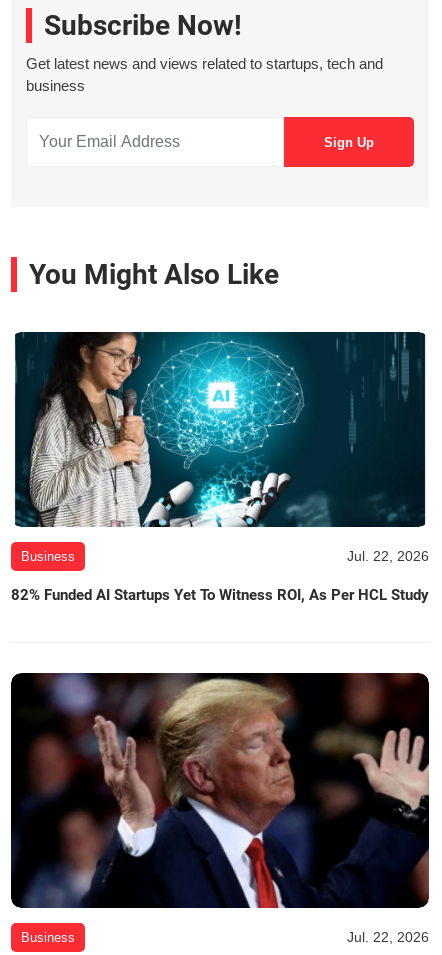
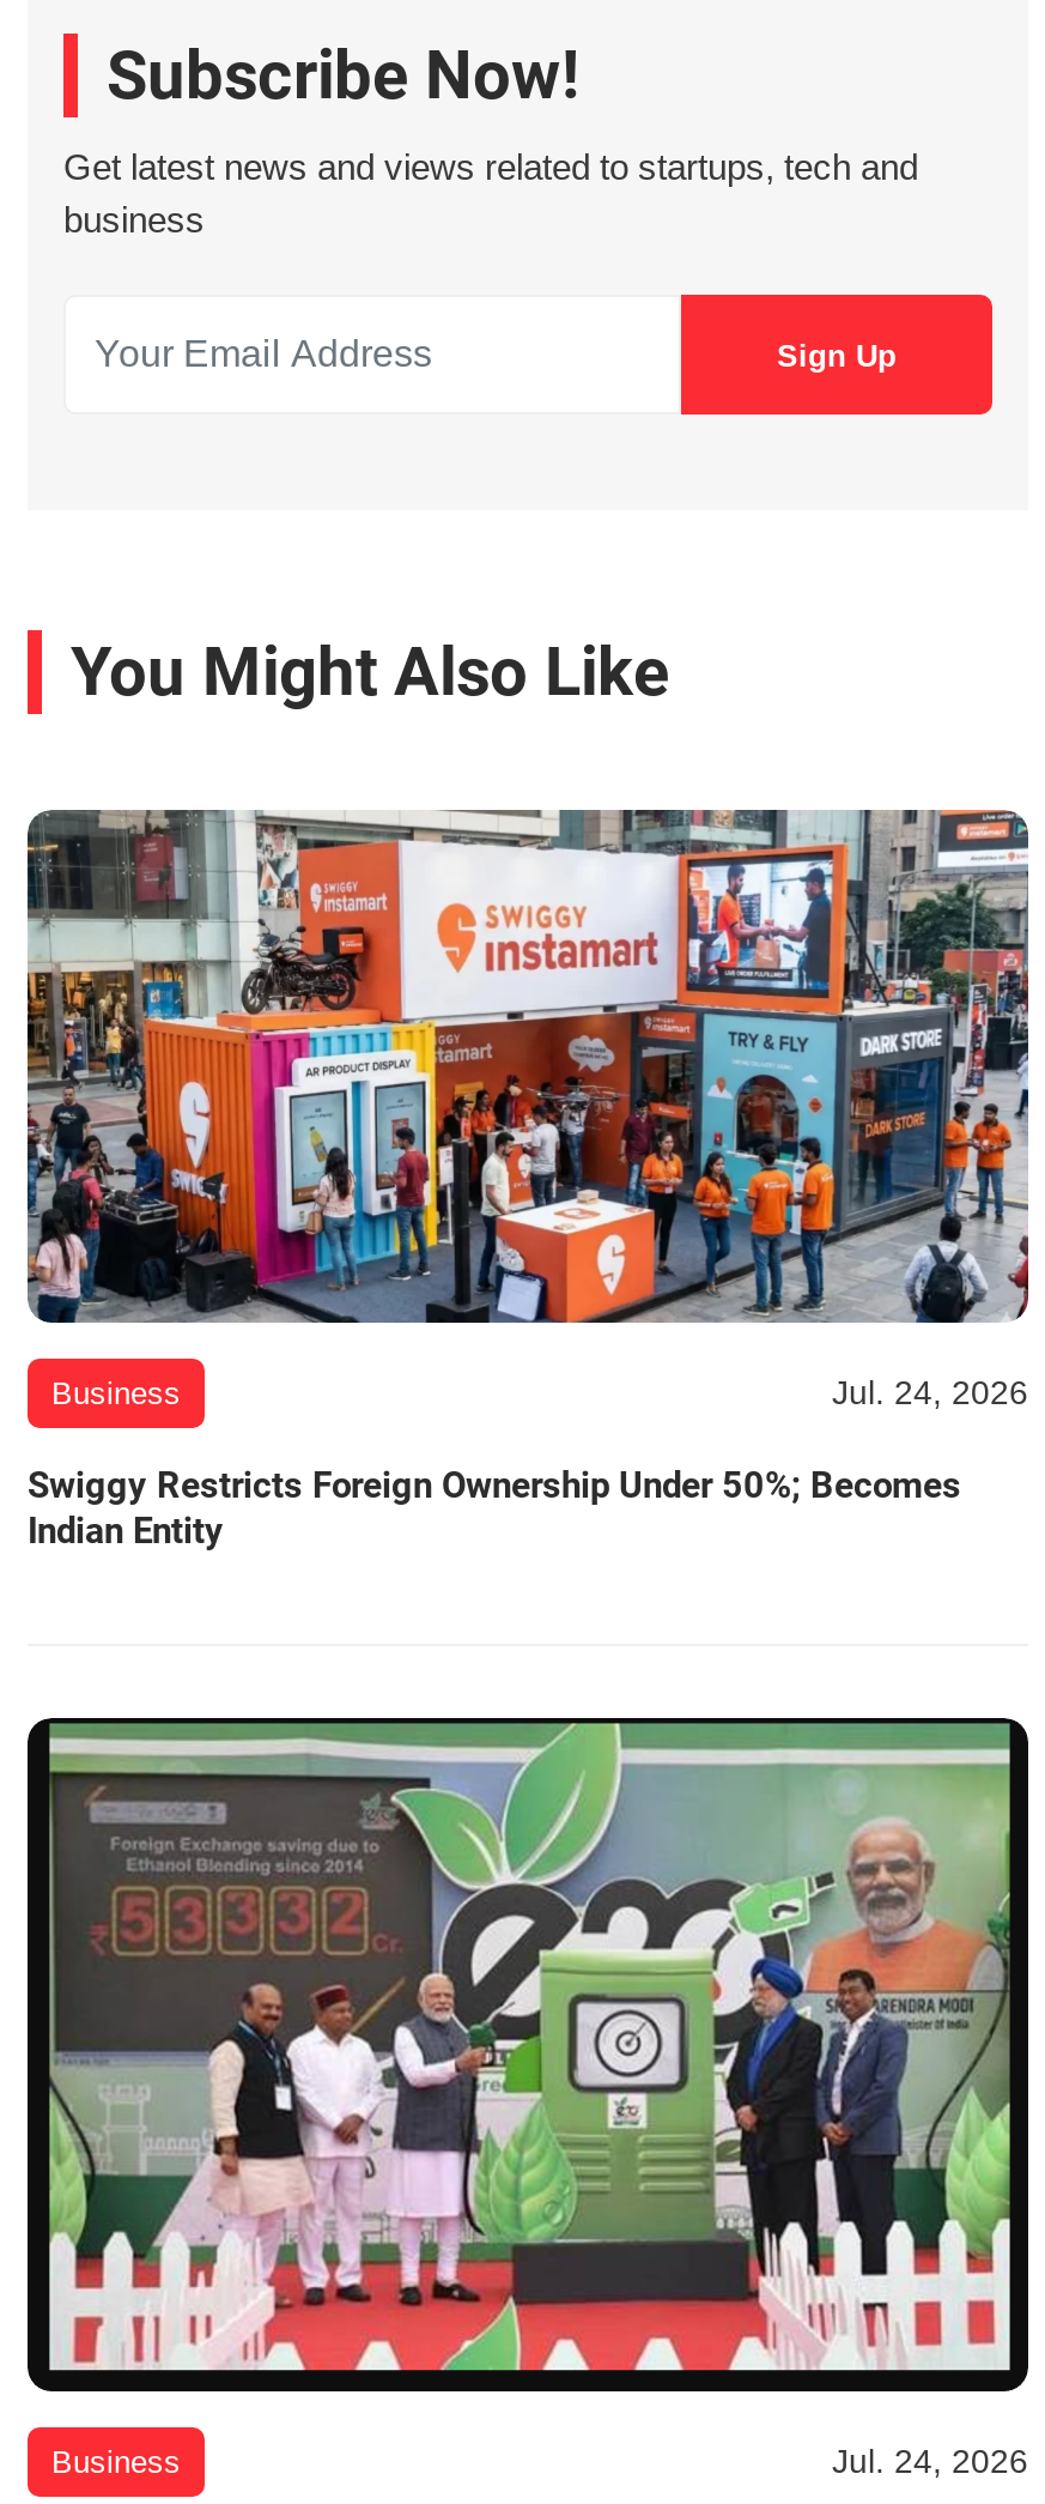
- [image]
- Jul. 22, 2026
+ [image]
+ Jul. 24, 2026

- 82% Funded AI Startups Yet To Witness ROI, As Per HCL Study
+ Swiggy Restricts Foreign Ownership Under 50%; Becomes
+ Indian Entity

- [image]
- Jul. 22, 2026
+ [image]
+ Jul. 24, 2026
